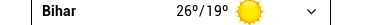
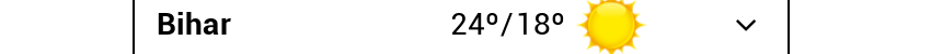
- 26º 19º
+ 24º 18º
